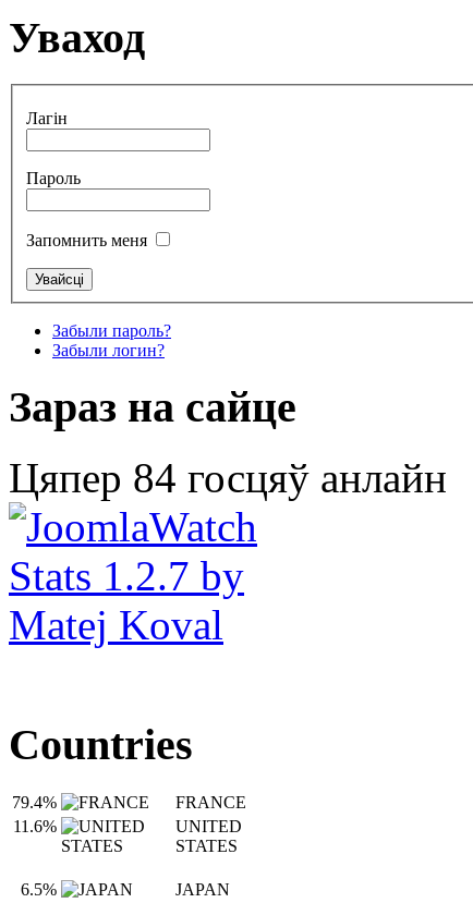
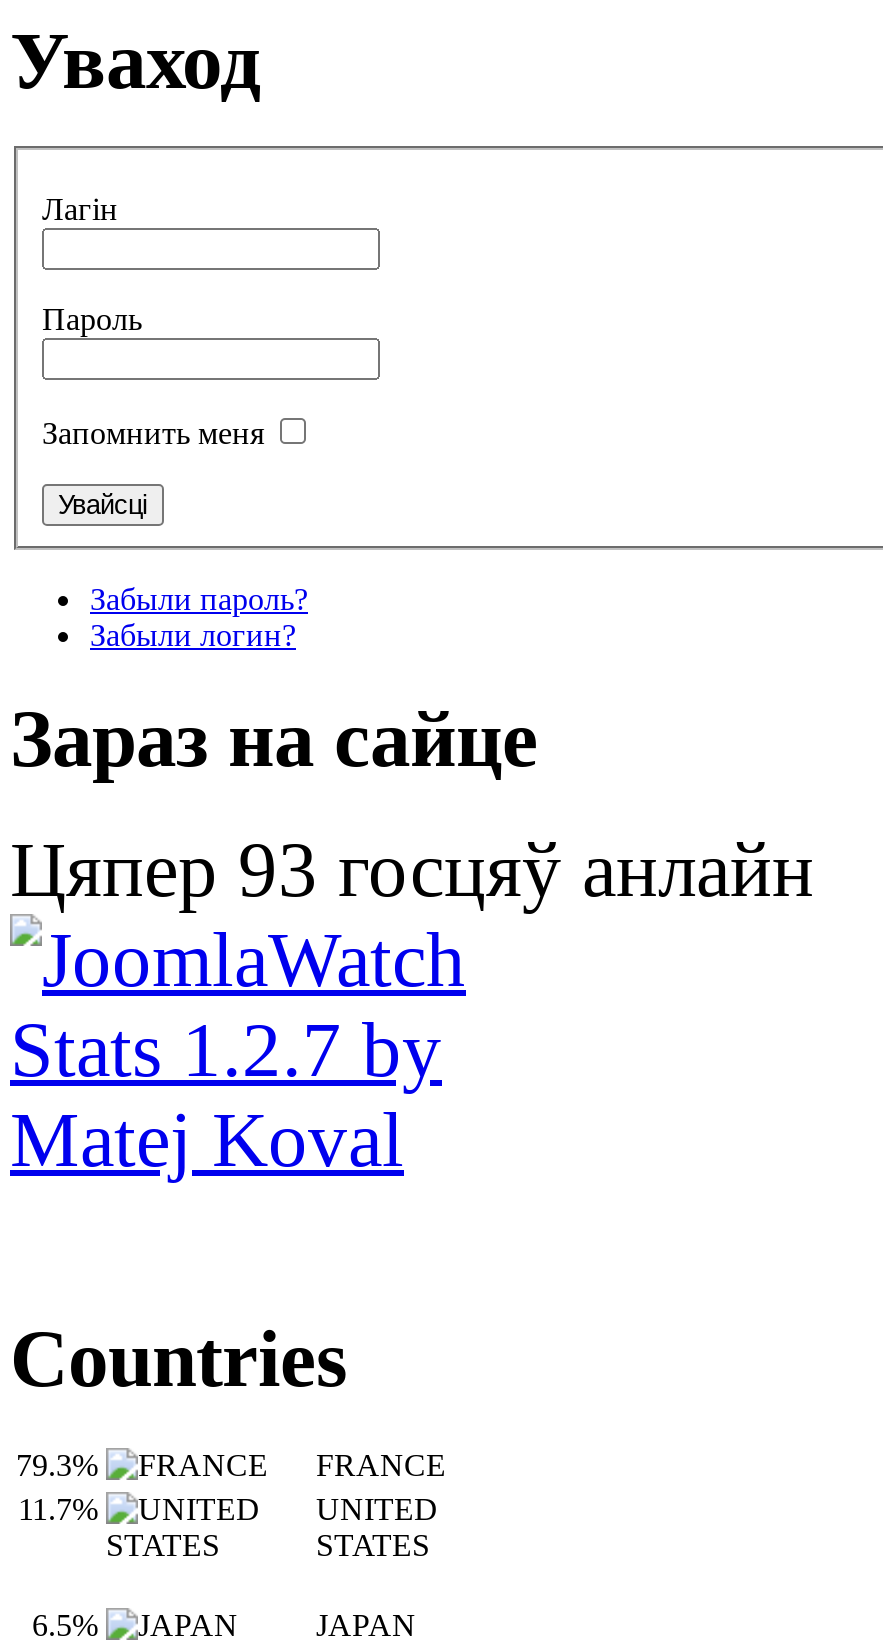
- Цяпер 84 госцяў анлайн
+ Цяпер 93 госцяў анлайн

- 79.4%
+ 79.3%

- 11.6%
+ 11.7%
